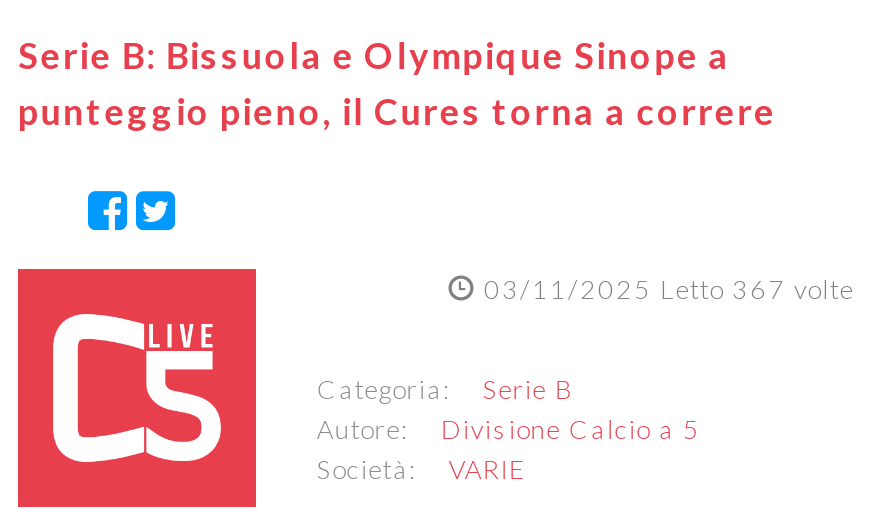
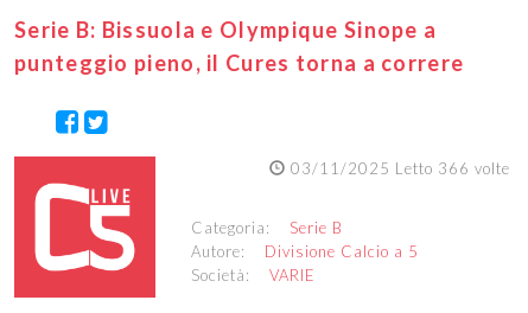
- 03/11/2025 Letto 367 volte
+ 03/11/2025 Letto 366 volte
